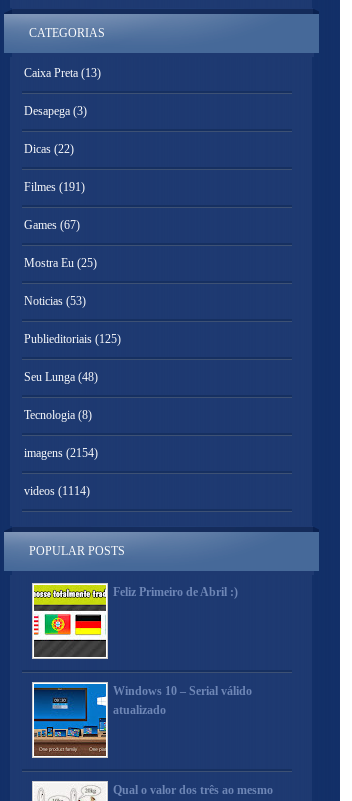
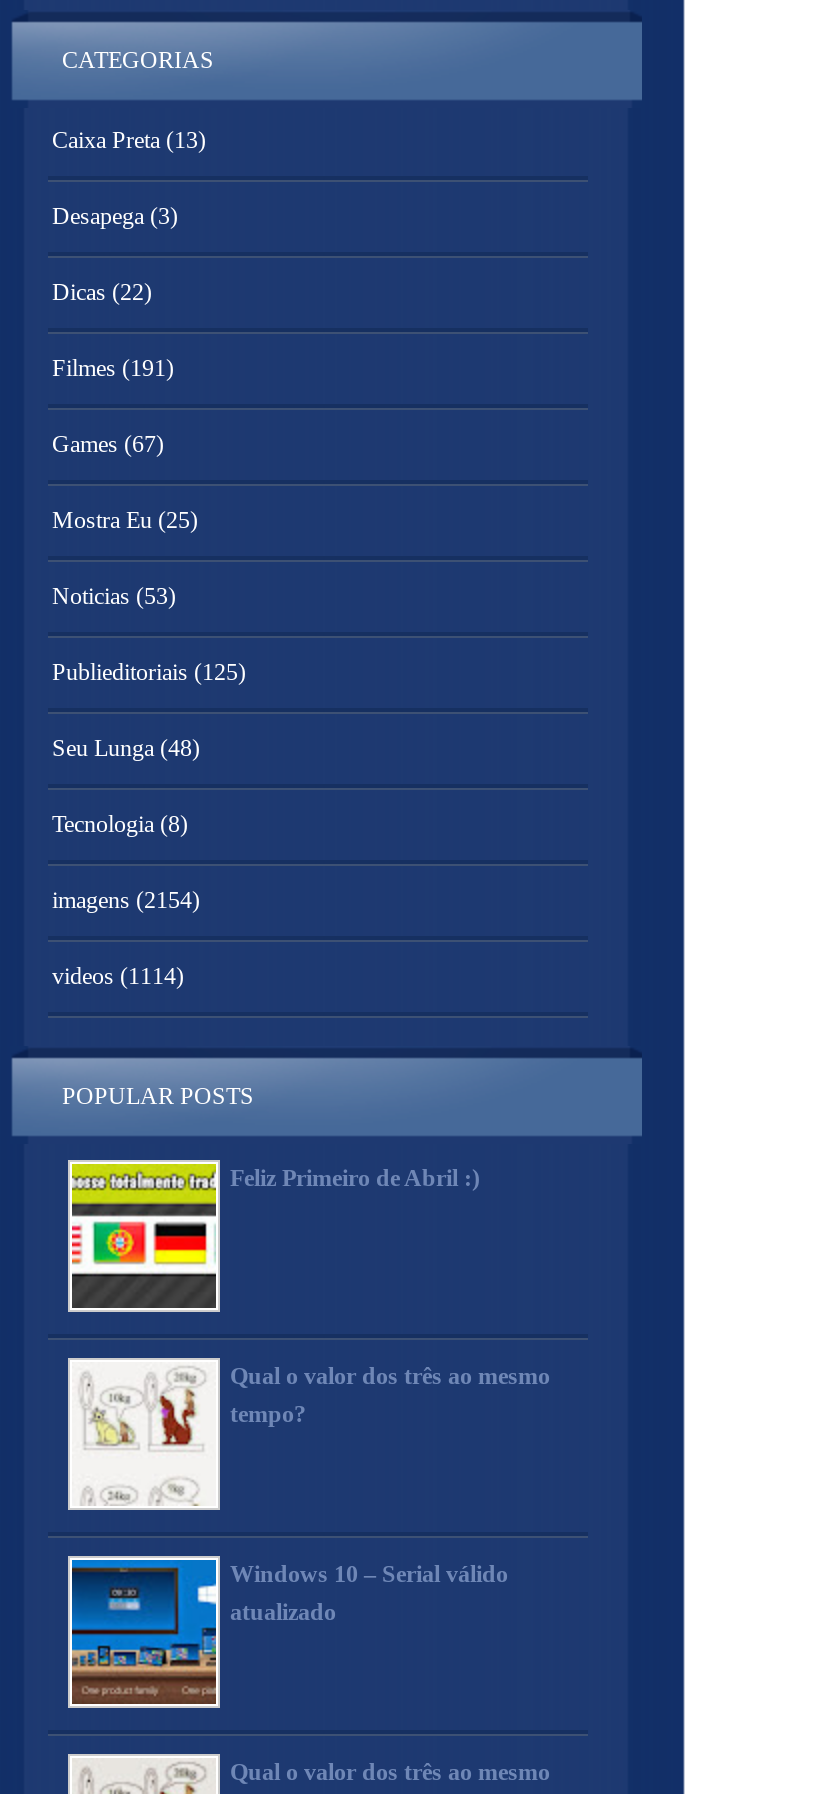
+ [image]
+ Qual o valor dos três ao mesmo
+ tempo?
